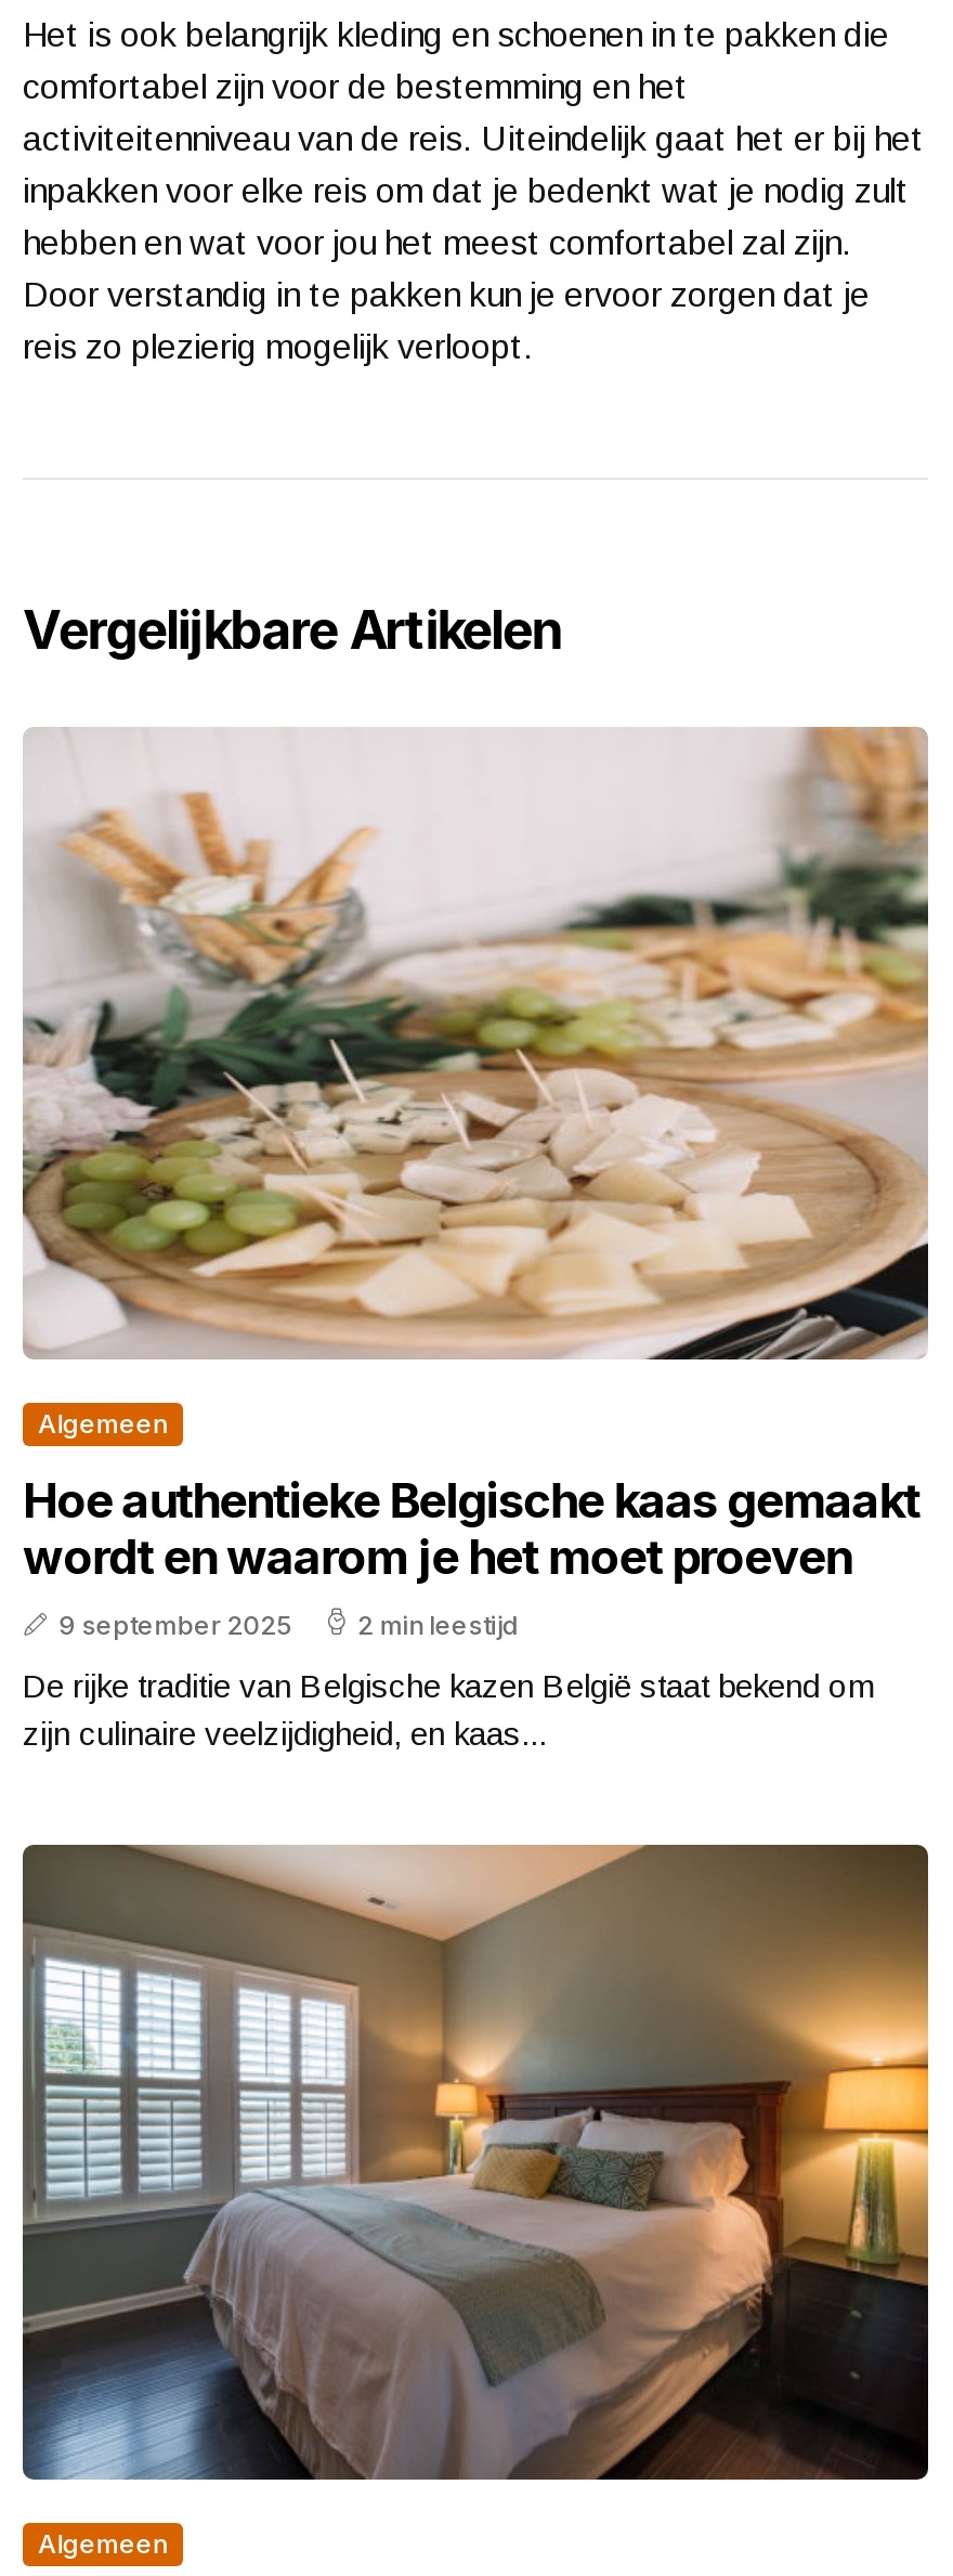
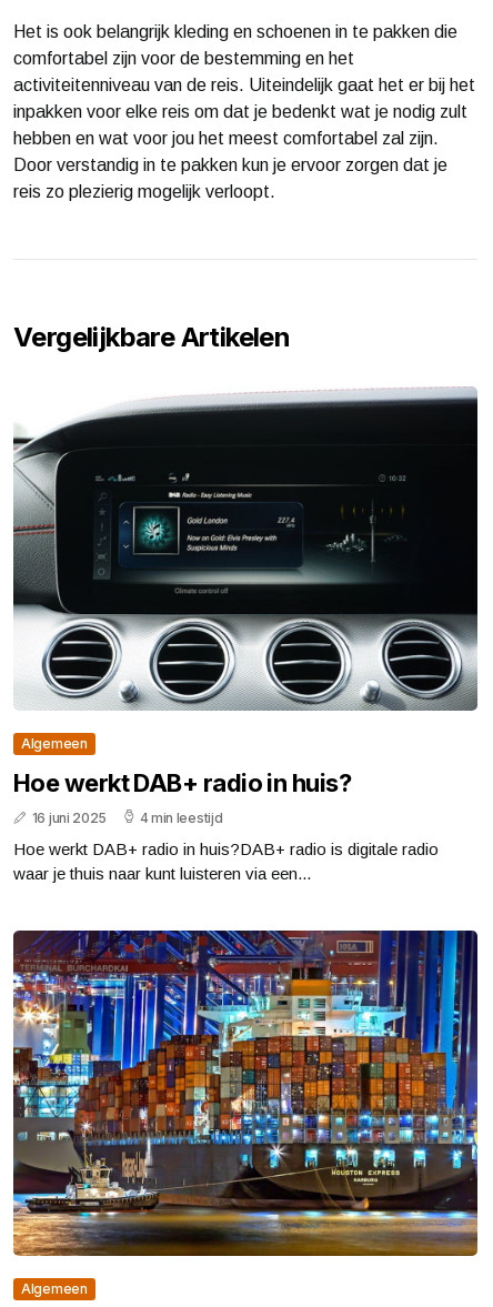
- [image]
+ [image]

- Hoe authentieke Belgische kaas gemaakt
- wordt en waarom je het moet proeven
- 9 september 2025
- 2 min leestijd
+ Hoe werkt DAB+ radio in huis?
+ 16 juni 2025
+ 4 min leestijd

- De rijke traditie van Belgische kazen België staat bekend om
- zijn culinaire veelzijdigheid, en kaas...
+ Hoe werkt DAB+ radio in huis?DAB+ radio is digitale radio
+ waar je thuis naar kunt luisteren via een...

- [image]
+ [image]
